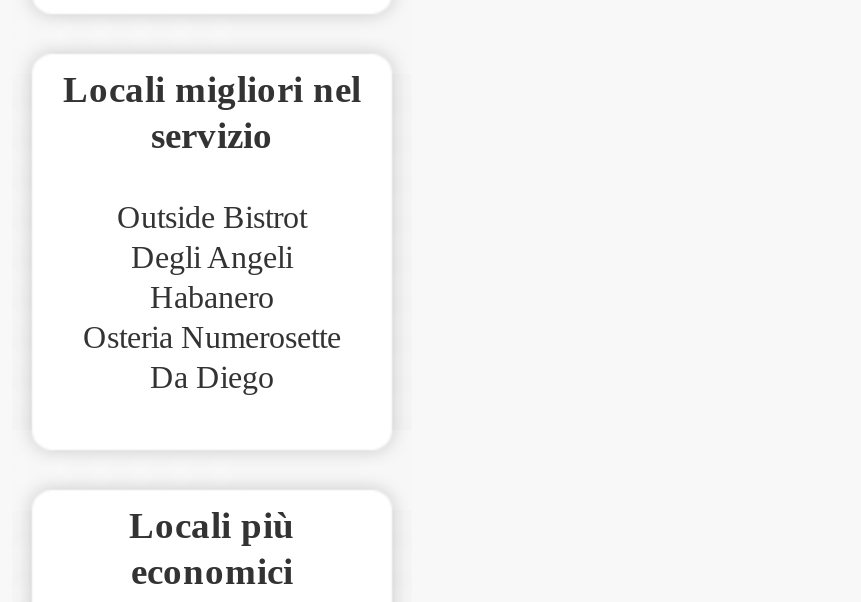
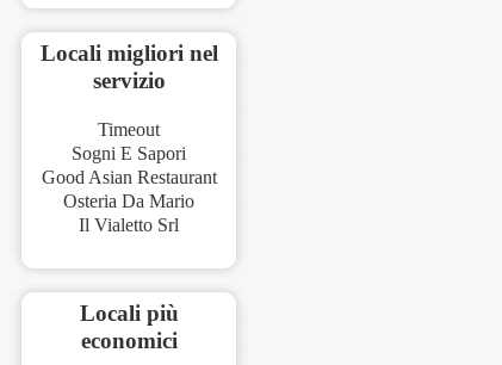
- Outside Bistrot
- Degli Angeli
- Habanero
- Osteria Numerosette
- Da Diego
+ Timeout
+ Sogni E Sapori
+ Good Asian Restaurant
+ Osteria Da Mario
+ Il Vialetto Srl
